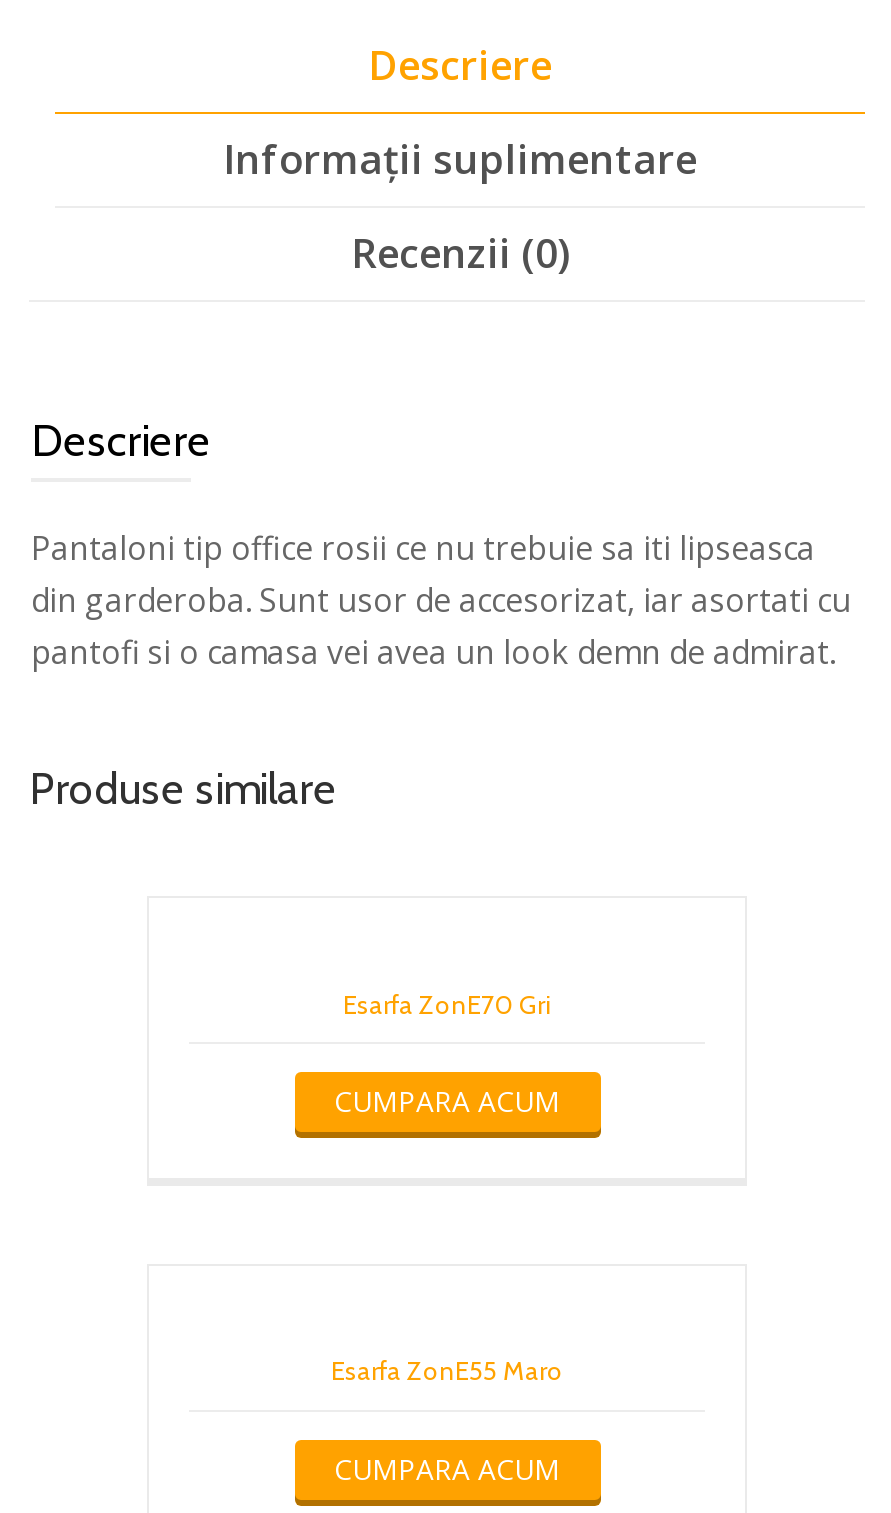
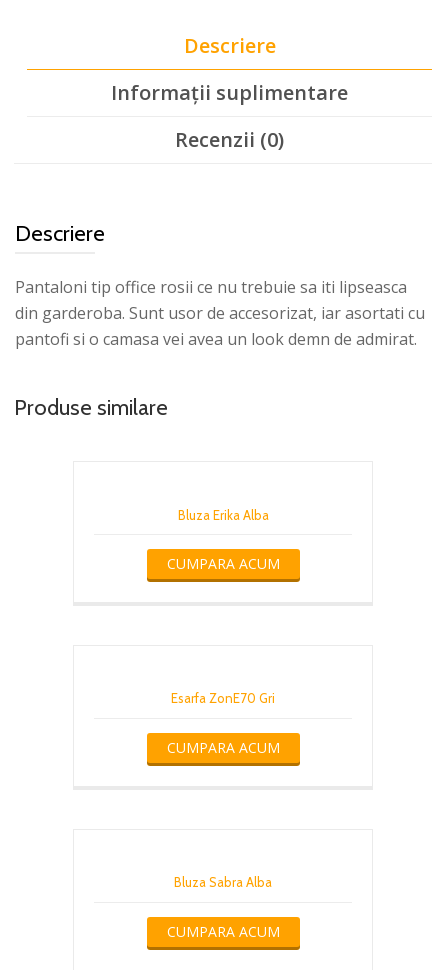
+ Bluza Erika Alba
+ CUMPARA ACUM

- Esarfa ZonE55 Maro
+ Bluza Sabra Alba
